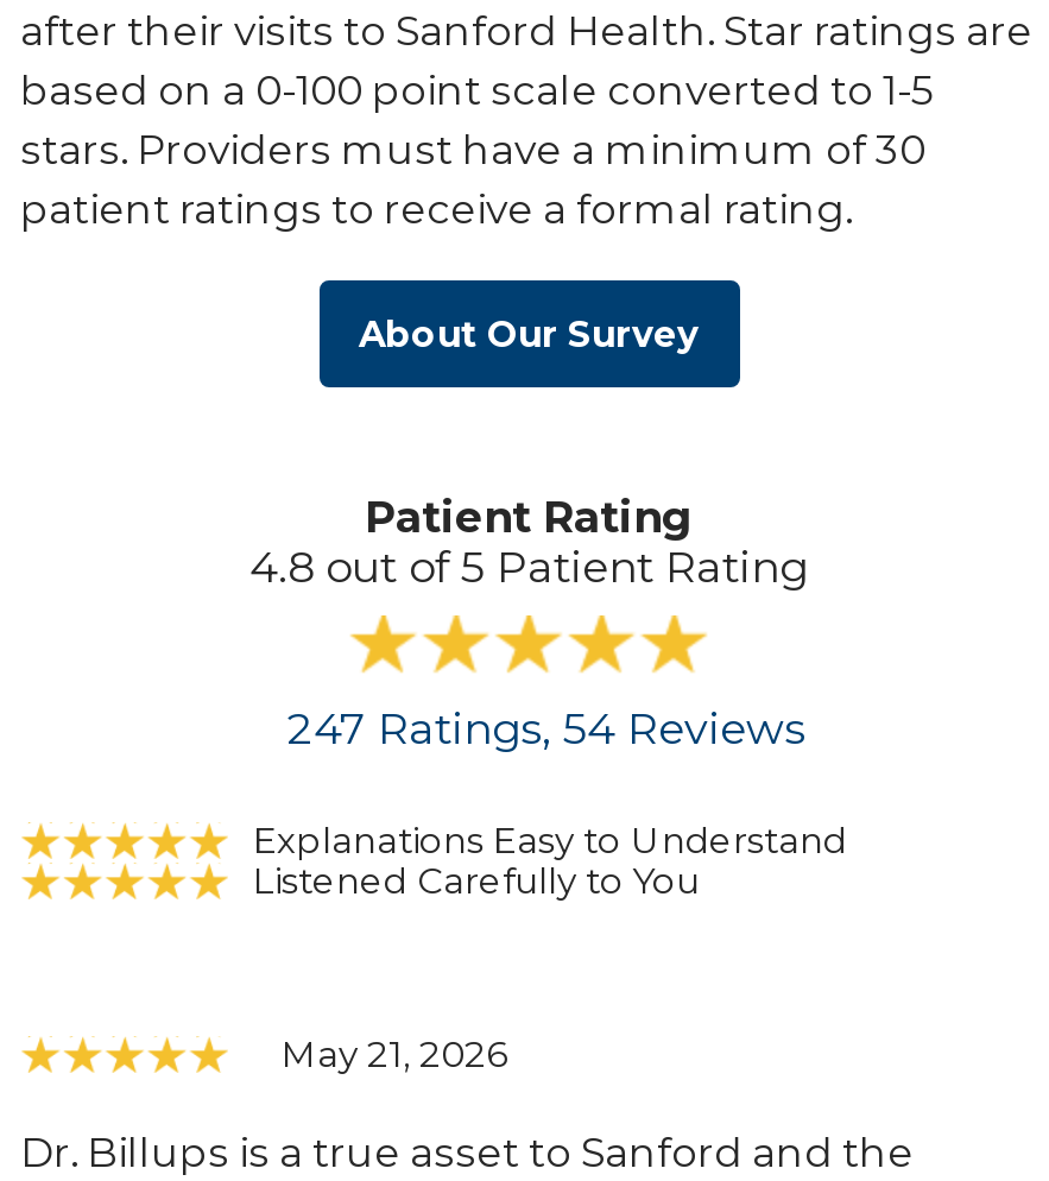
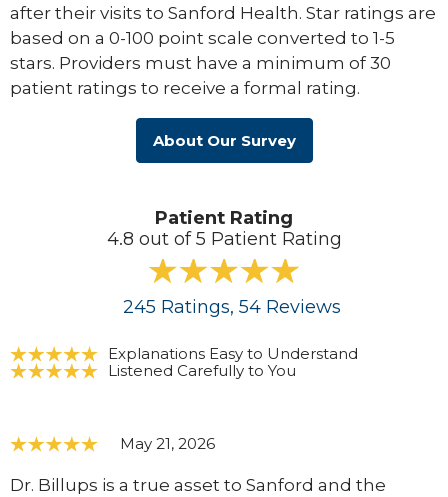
- 247 Ratings, 54 Reviews
+ 245 Ratings, 54 Reviews
